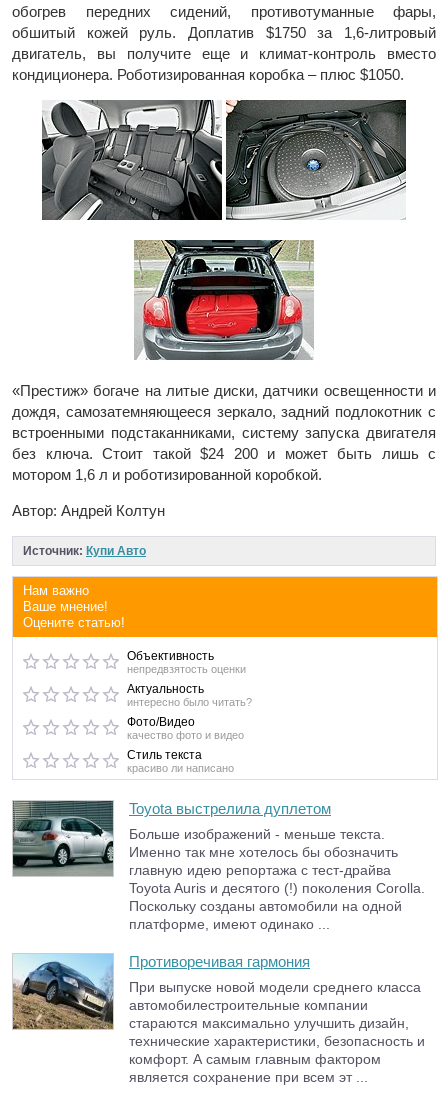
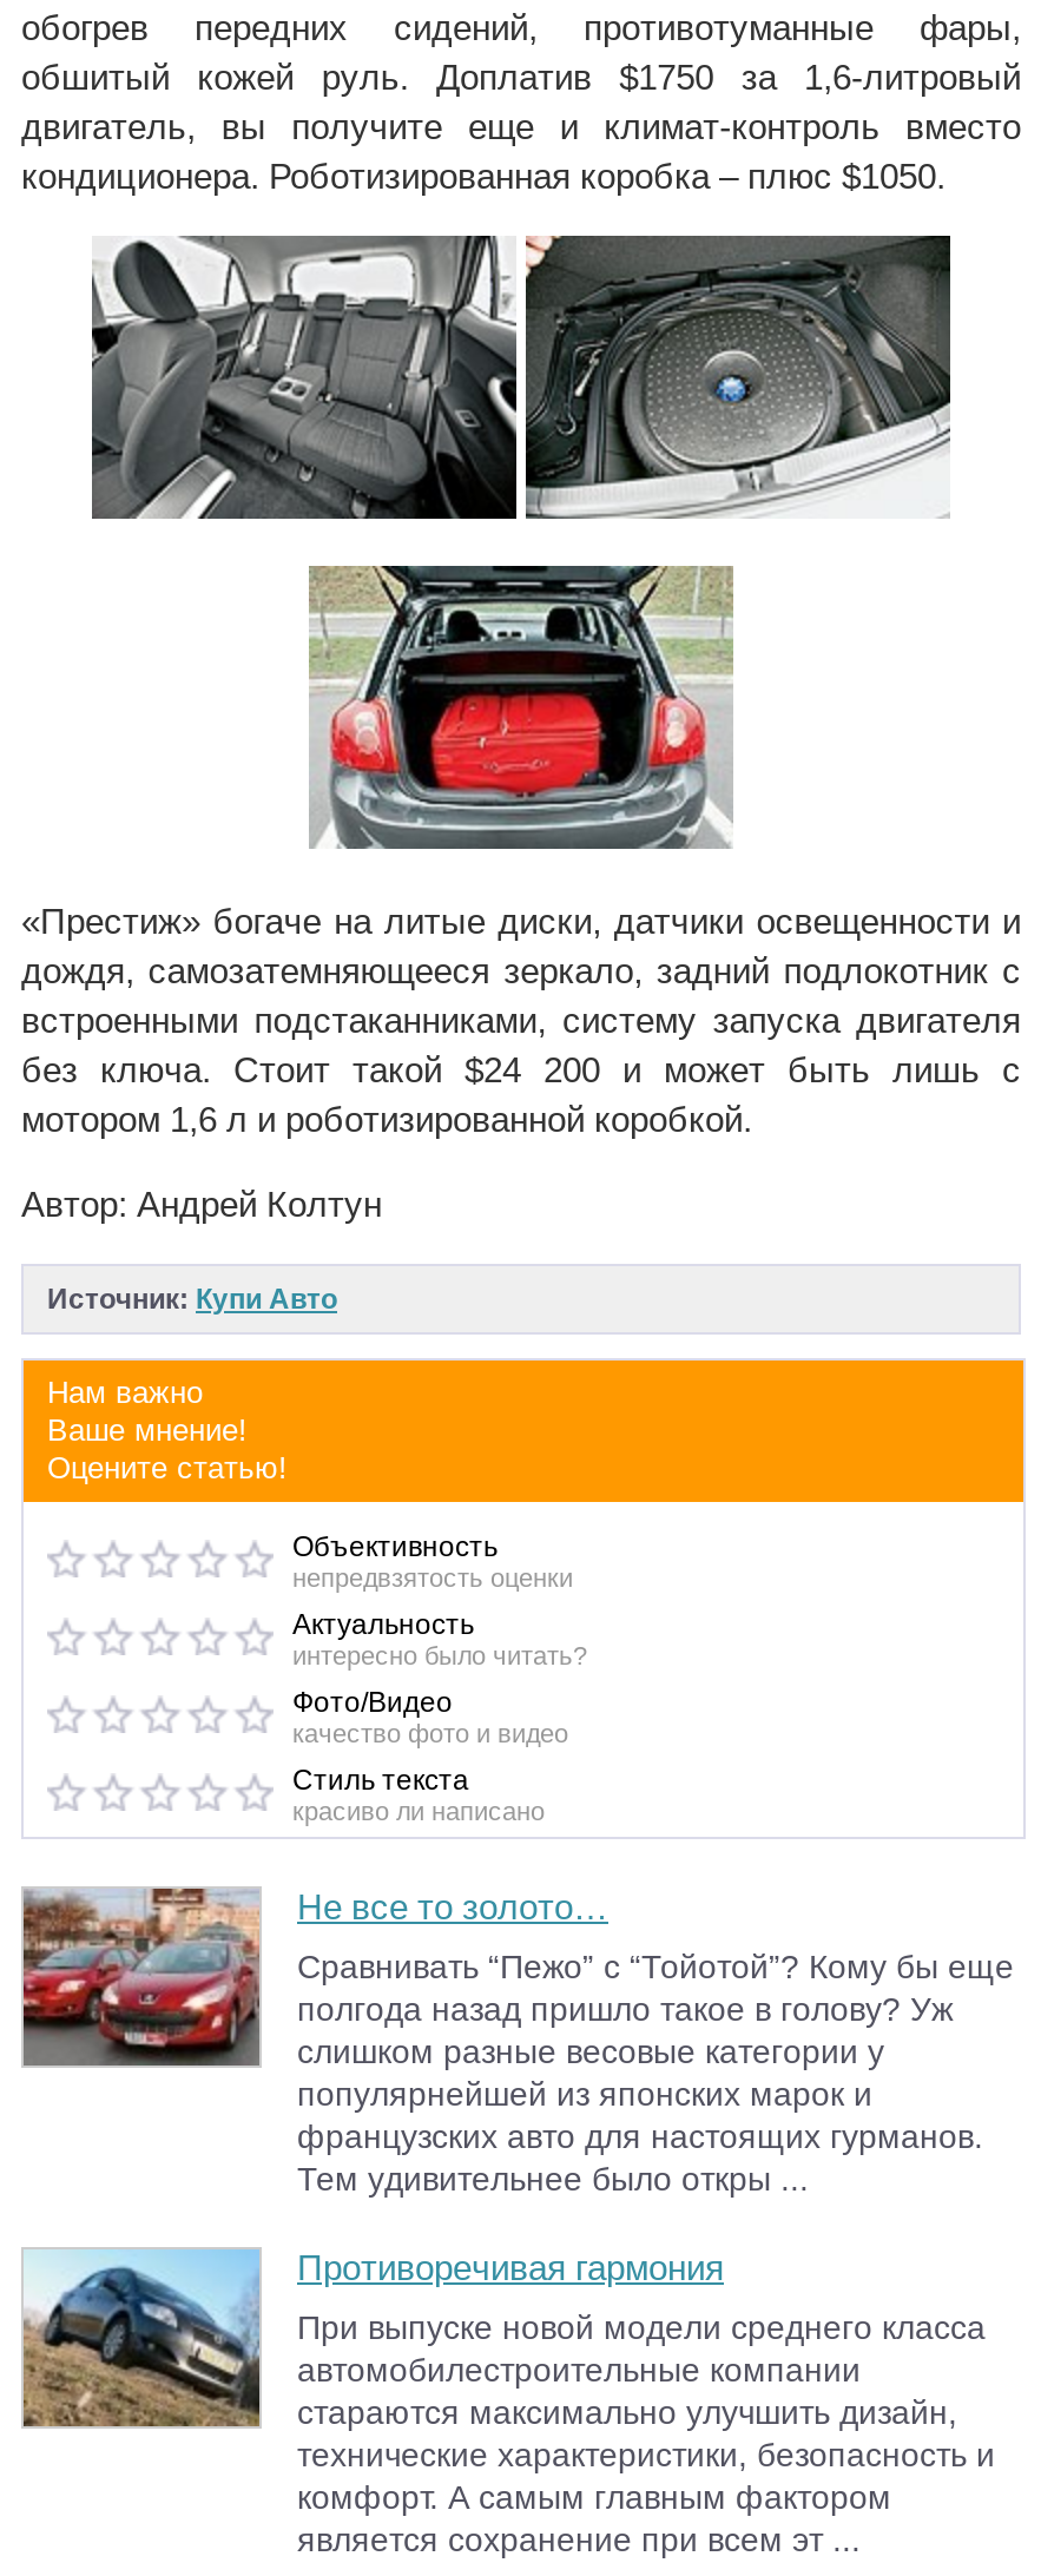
- [image]
- Toyota выстрелила дуплетом
+ [image]
+ Не все то золото…

- Больше изображений - меньше текста.
- Именно так мне хотелось бы обозначить
- главную идею репортажа с тест-драйва
- Toyota Auris и десятого (!) поколения Corolla.
- Поскольку созданы автомобили на одной
- платформе, имеют одинако ...
+ Сравнивать “Пежо” с “Тойотой”? Кому бы еще
+ полгода назад пришло такое в голову? Уж
+ слишком разные весовые категории у
+ популярнейшей из японских марок и
+ французских авто для настоящих гурманов.
+ Тем удивительнее было откры ...
